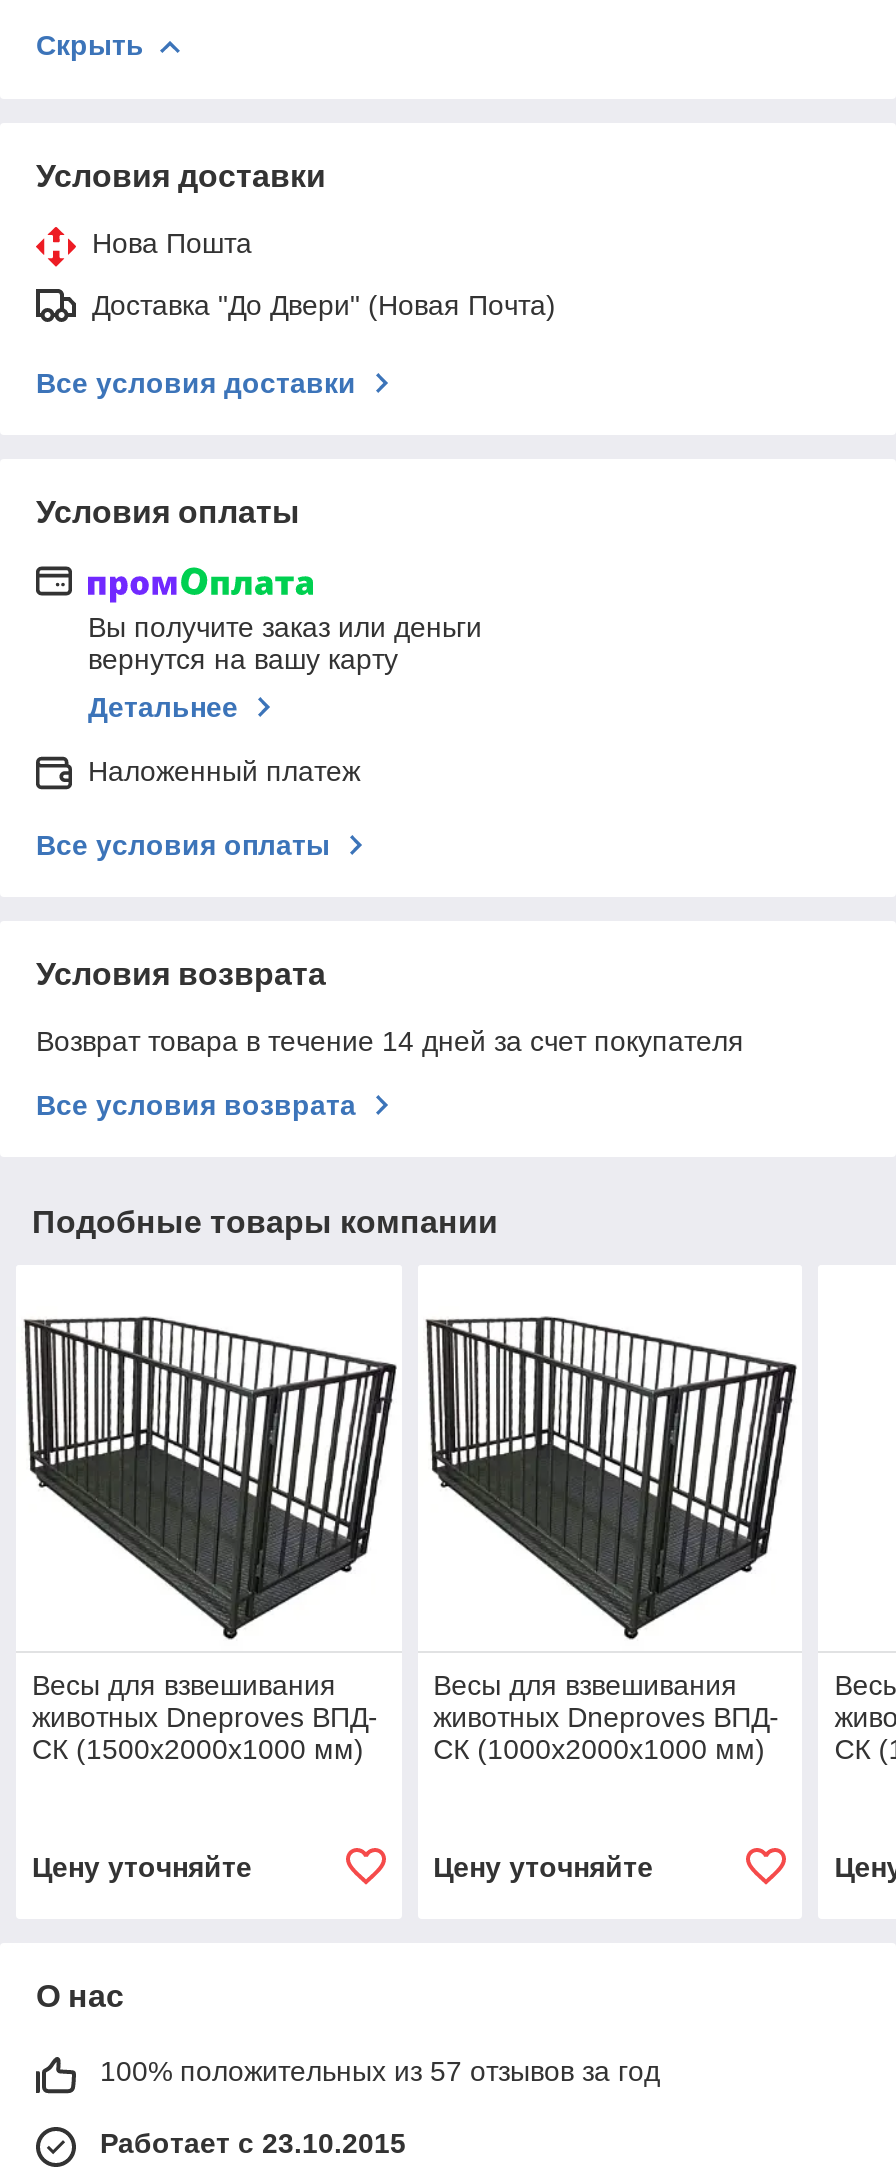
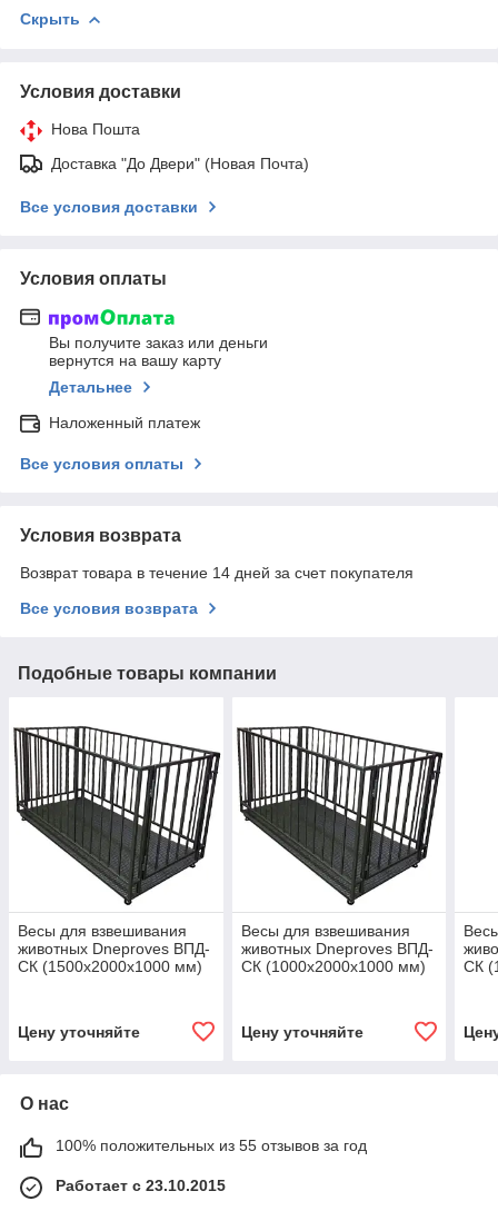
- 100% положительных из 57 отзывов за год
+ 100% положительных из 55 отзывов за год
